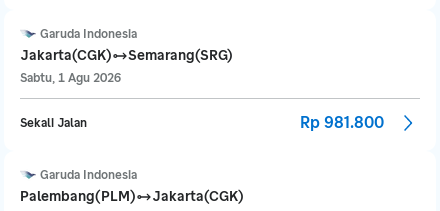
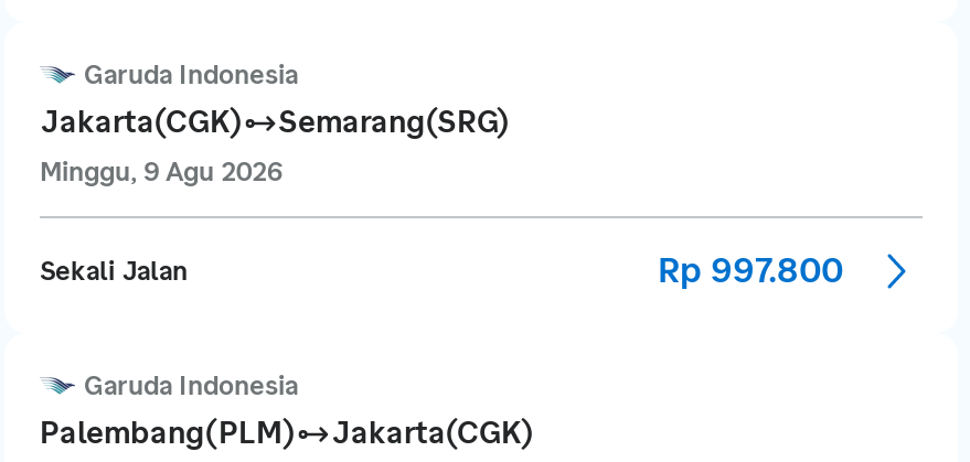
- Sabtu, 1 Agu 2026
+ Minggu, 9 Agu 2026

- Rp 981.800
+ Rp 997.800
